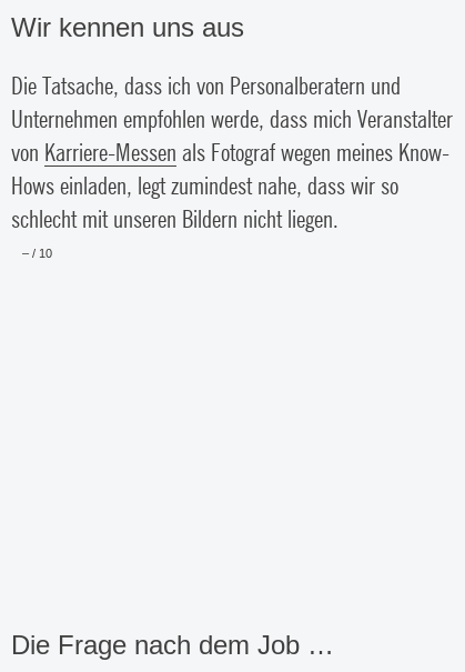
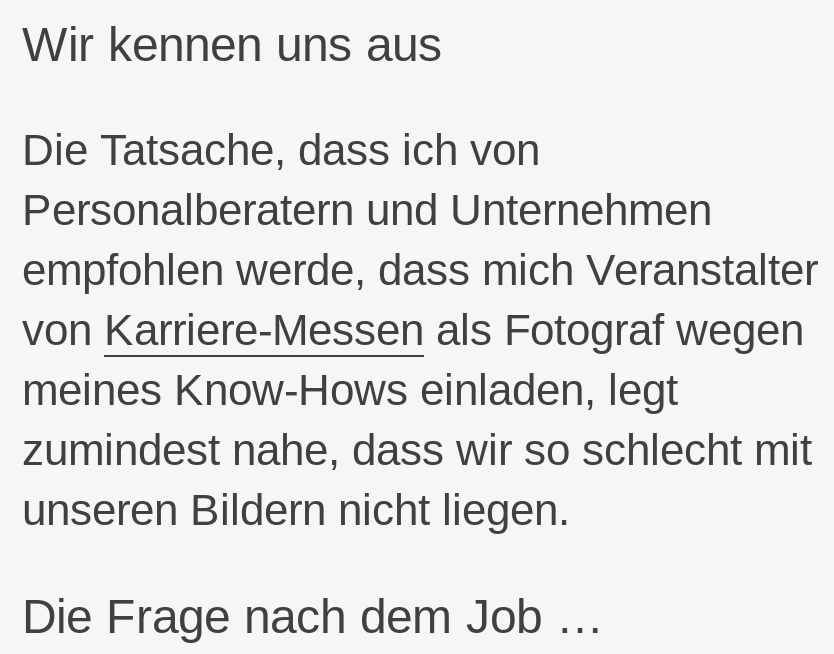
- Die Tatsache, dass ich von Personalberatern und
- Unternehmen empfohlen werde, dass mich Veranstalter
- von Karriere-Messen als Fotograf wegen meines Know-
- Hows einladen, legt zumindest nahe, dass wir so
- schlecht mit unseren Bildern nicht liegen.
- – / 10
+ Die Tatsache, dass ich von
+ Personalberatern und Unternehmen
+ empfohlen werde, dass mich Veranstalter
+ von Karriere-Messen als Fotograf wegen
+ meines Know-Hows einladen, legt
+ zumindest nahe, dass wir so schlecht mit
+ unseren Bildern nicht liegen.
